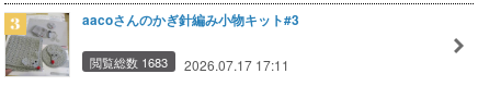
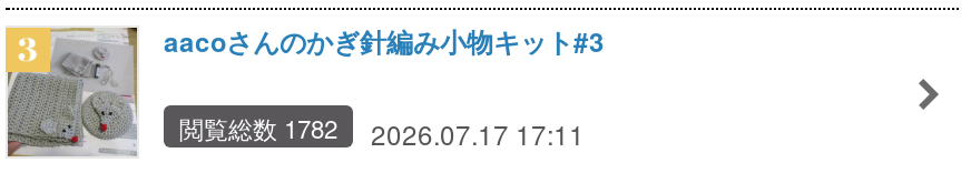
- 閲覧総数 1683 2026.07.17 17:11
+ 閲覧総数 1782 2026.07.17 17:11
